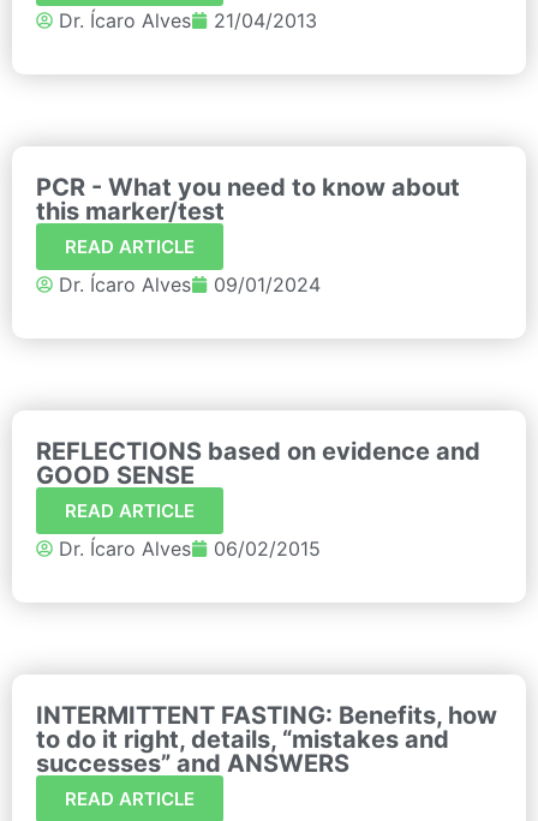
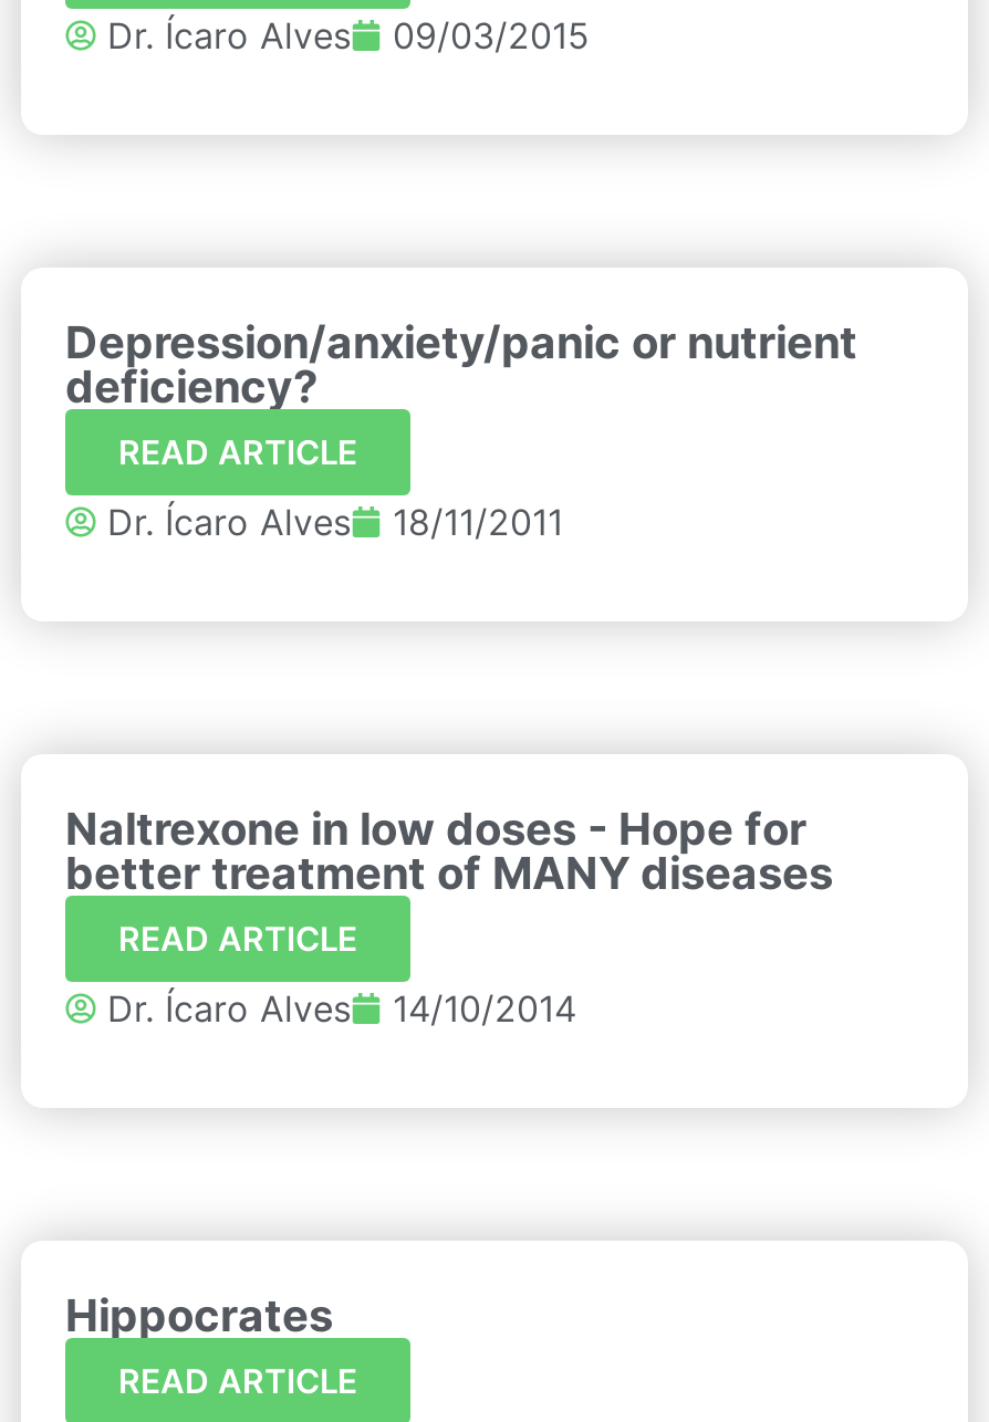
- Dr. Ícaro Alves 21/04/2013
+ Dr. Ícaro Alves 09/03/2015

- PCR - What you need to know about
- this marker/test
+ Depression/anxiety/panic or nutrient
+ deficiency?

- Dr. Ícaro Alves 09/01/2024
+ Dr. Ícaro Alves 18/11/2011

- REFLECTIONS based on evidence and
- GOOD SENSE
+ Naltrexone in low doses - Hope for
+ better treatment of MANY diseases

- Dr. Ícaro Alves 06/02/2015
+ Dr. Ícaro Alves 14/10/2014

- INTERMITTENT FASTING: Benefits, how
- to do it right, details, “mistakes and
- successes” and ANSWERS
+ Hippocrates
